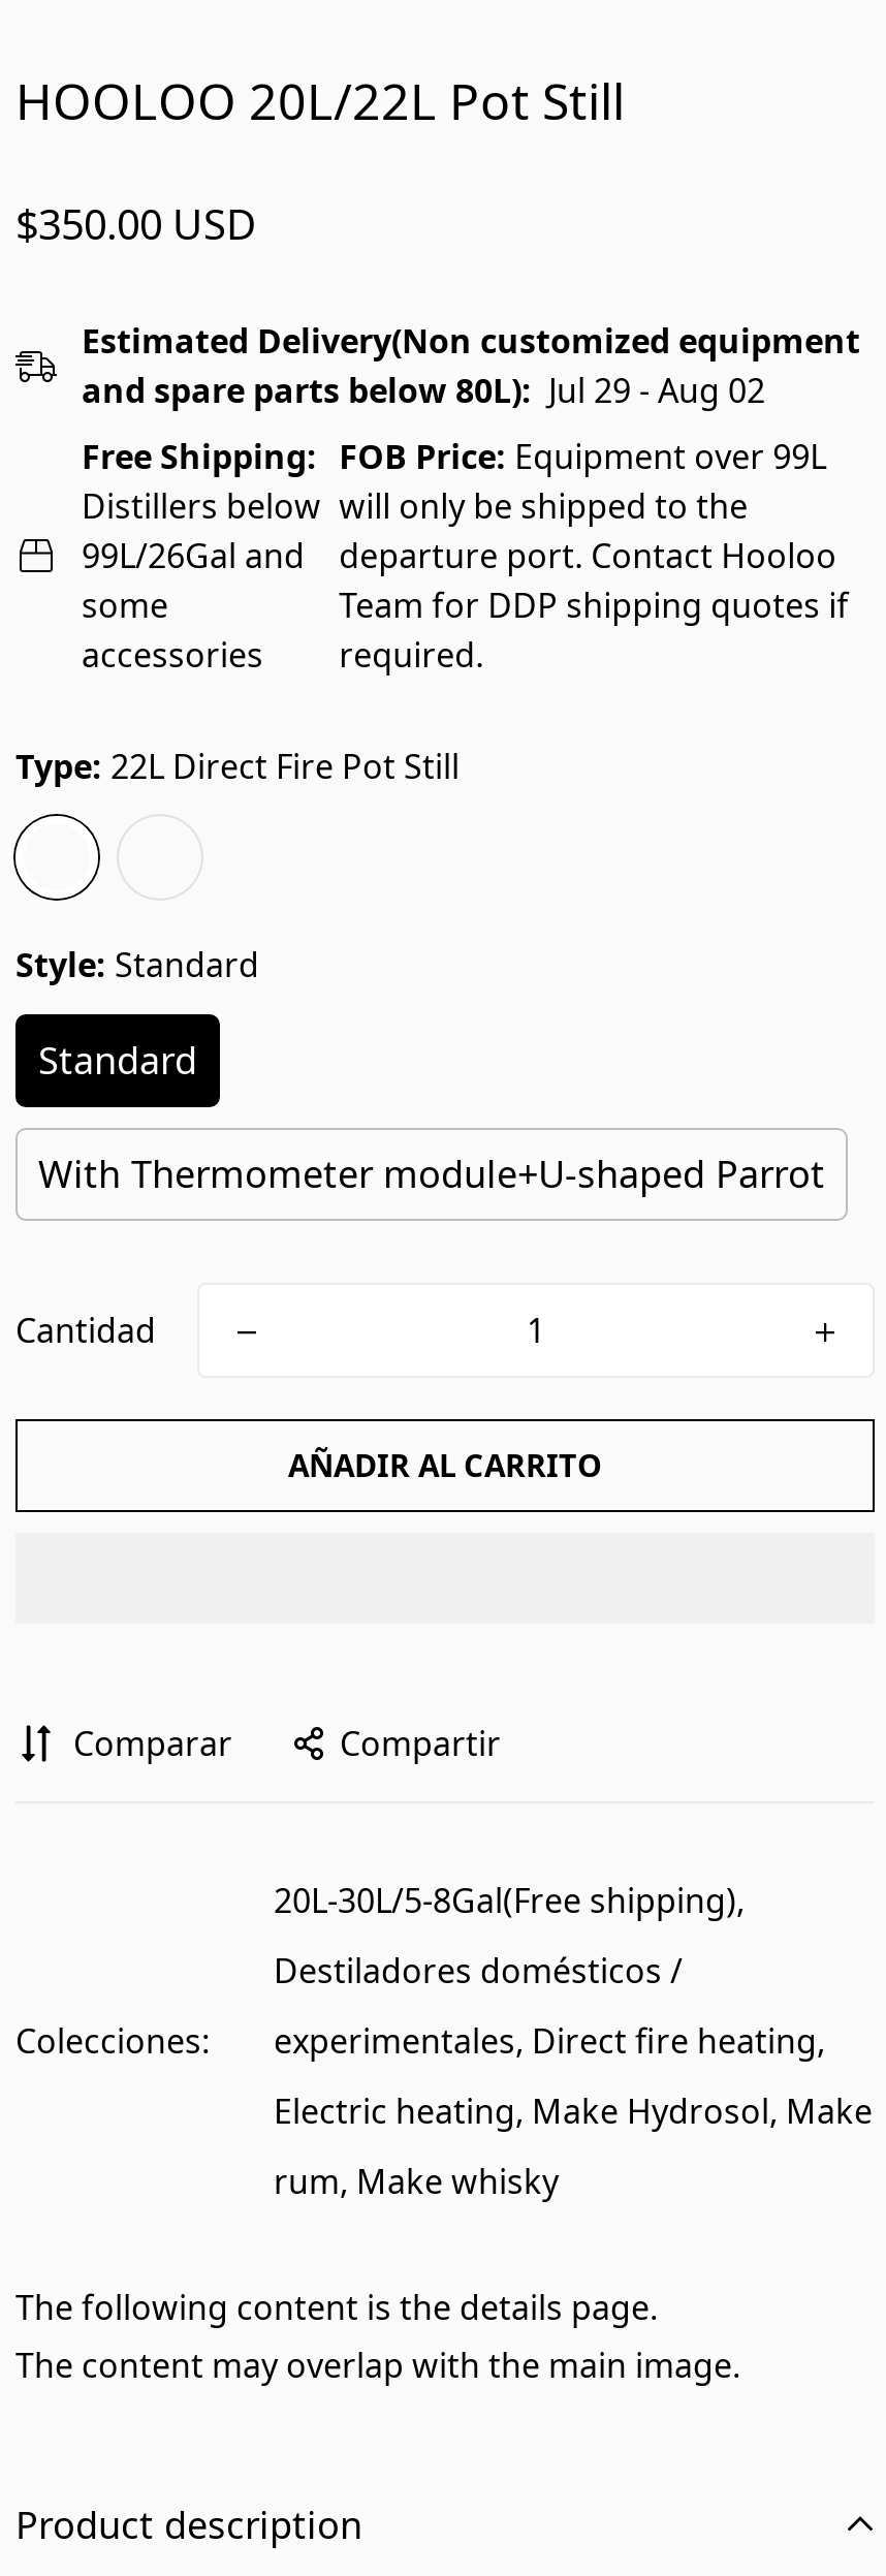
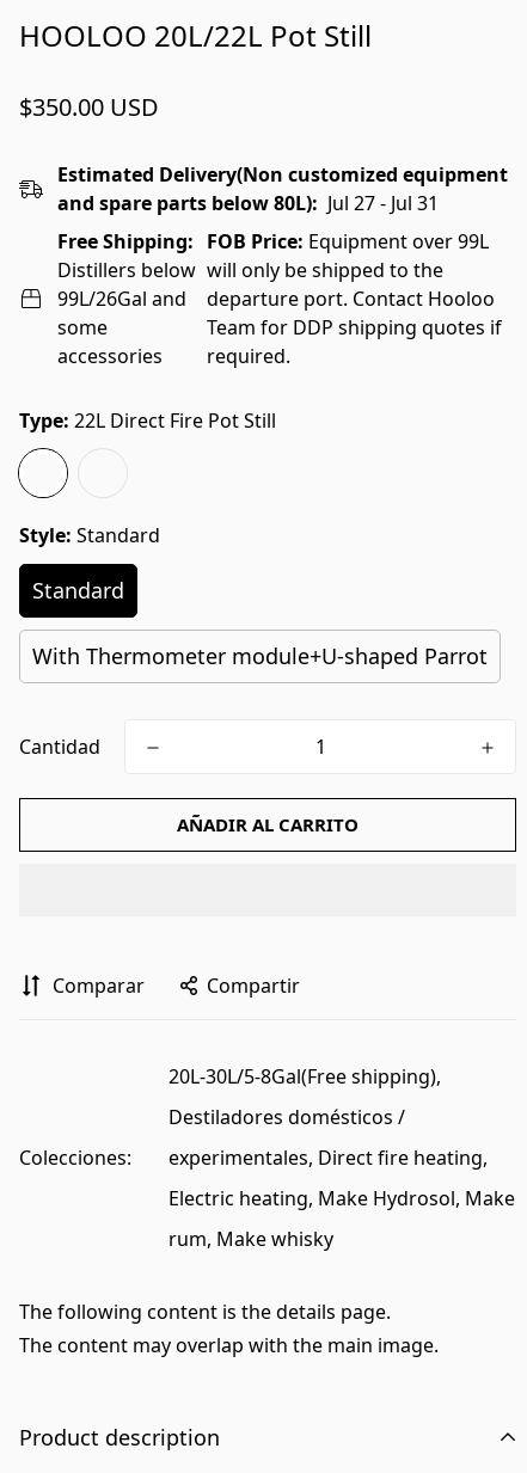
- and spare parts below 80L): Jul 29 - Aug 02
+ and spare parts below 80L): Jul 27 - Jul 31
